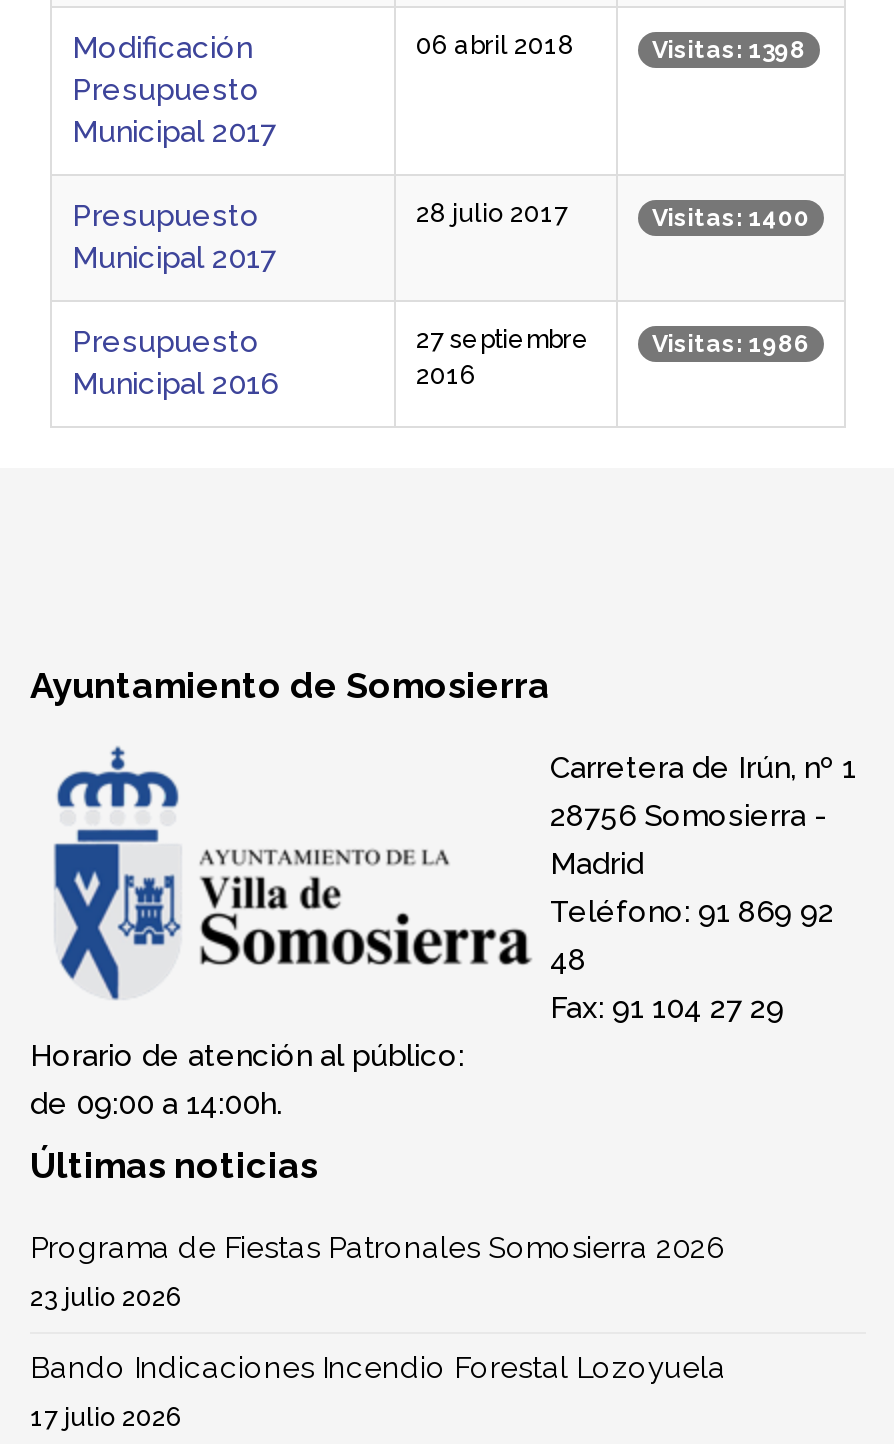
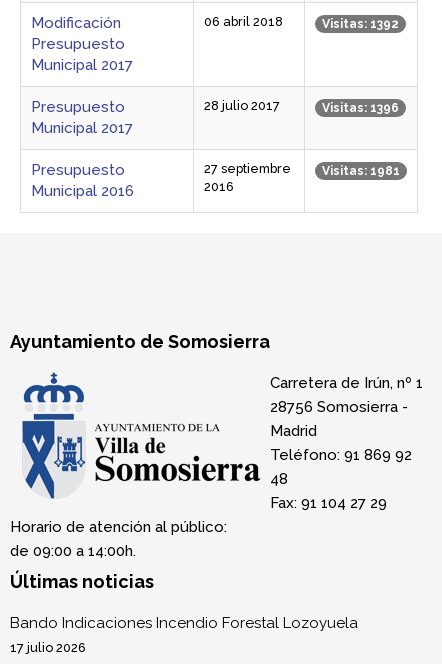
- Visitas: 1398
+ Visitas: 1392

- Visitas: 1400
+ Visitas: 1396

- Visitas: 1986
+ Visitas: 1981

- Programa de Fiestas Patronales Somosierra 2026
- 23 julio 2026
